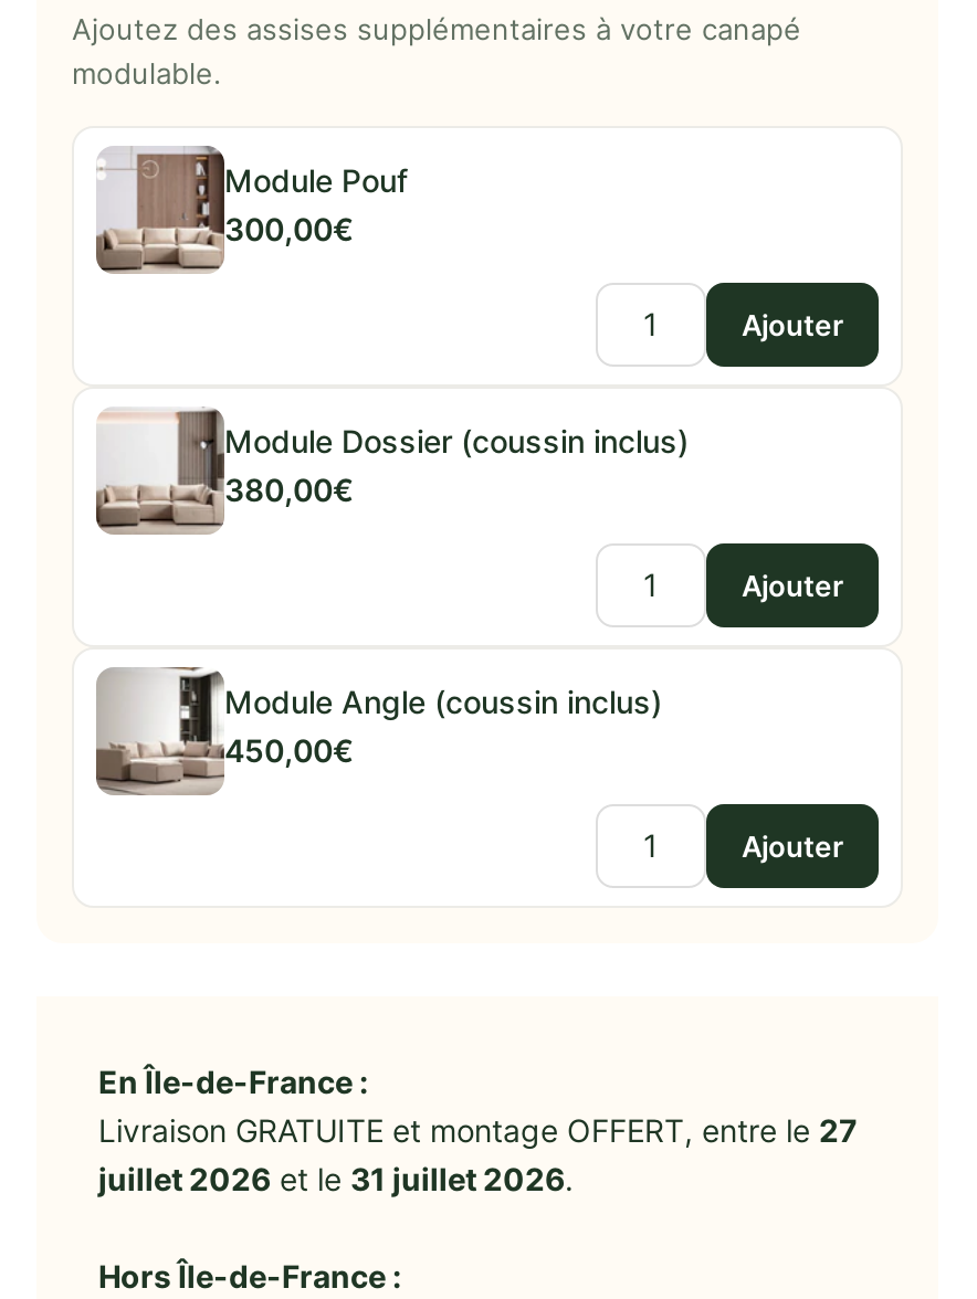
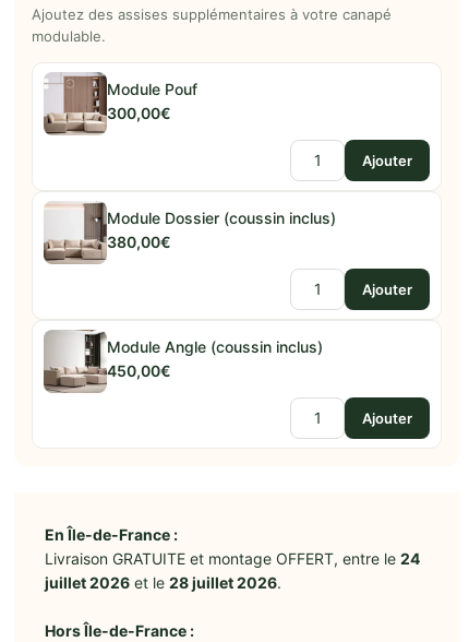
- Livraison GRATUITE et montage OFFERT, entre le 27
+ Livraison GRATUITE et montage OFFERT, entre le 24

- juillet 2026 et le 31 juillet 2026.
+ juillet 2026 et le 28 juillet 2026.
